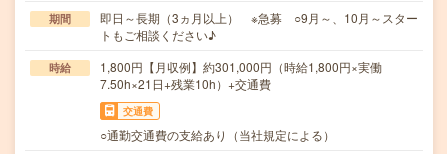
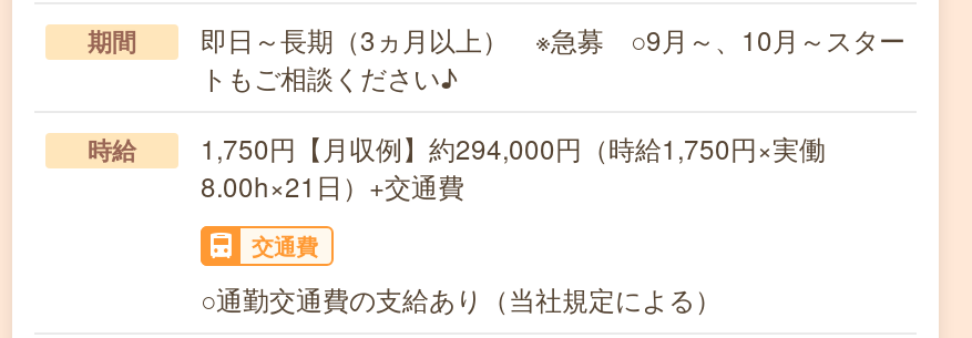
- 1,800円【月収例】約301,000円（時給1,800円×実働
- 7.50h×21日+残業10h）+交通費
+ 1,750円【月収例】約294,000円（時給1,750円×実働
+ 8.00h×21日）+交通費
